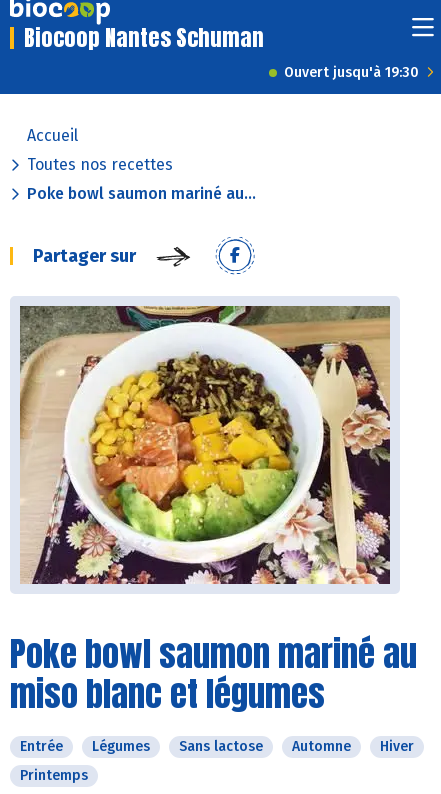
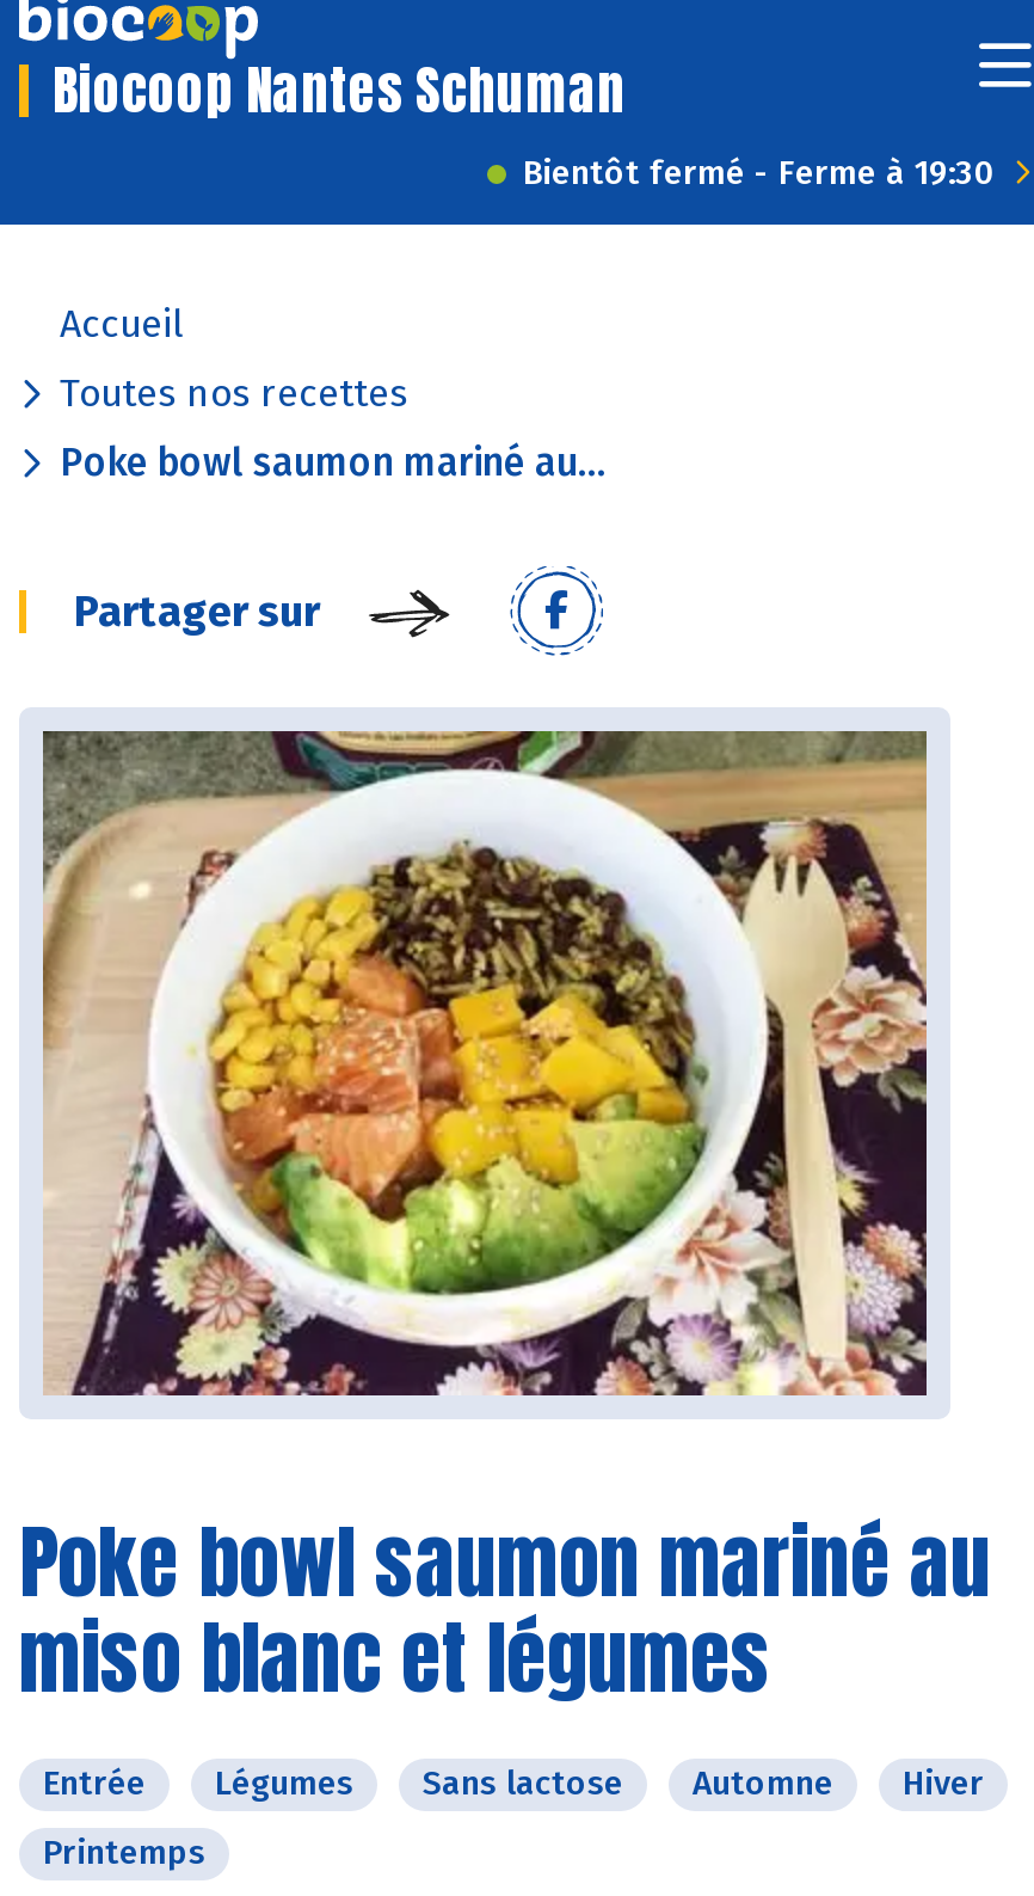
- Ouvert jusqu'à 19:30
+ Bientôt fermé - Ferme à 19:30
